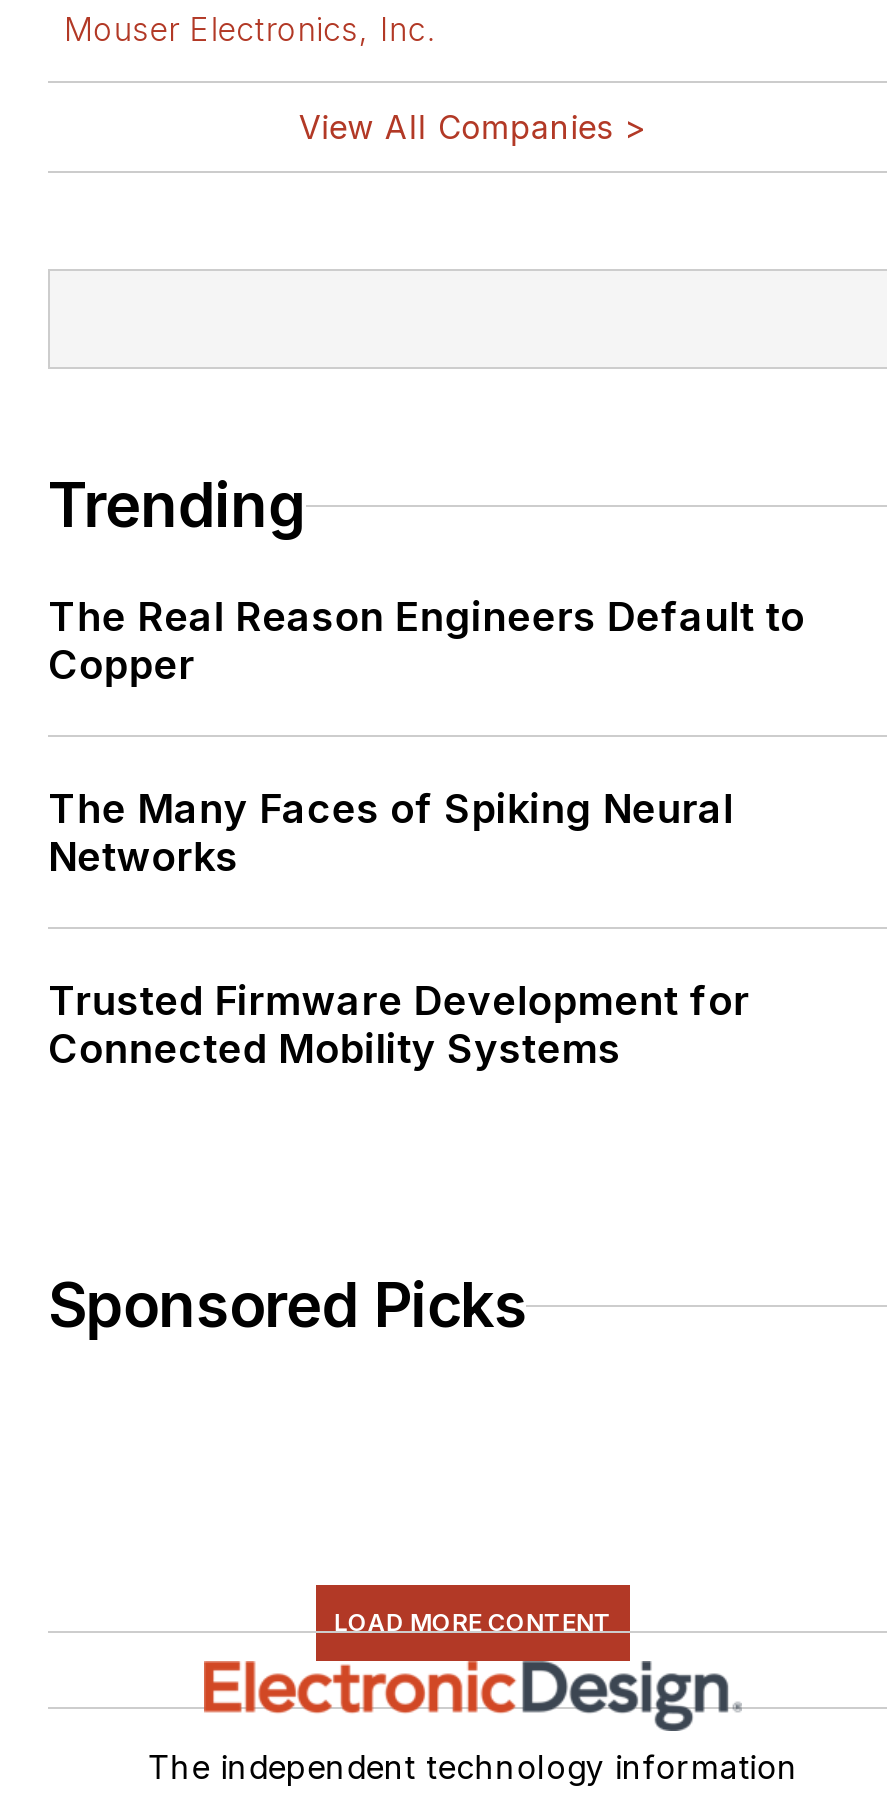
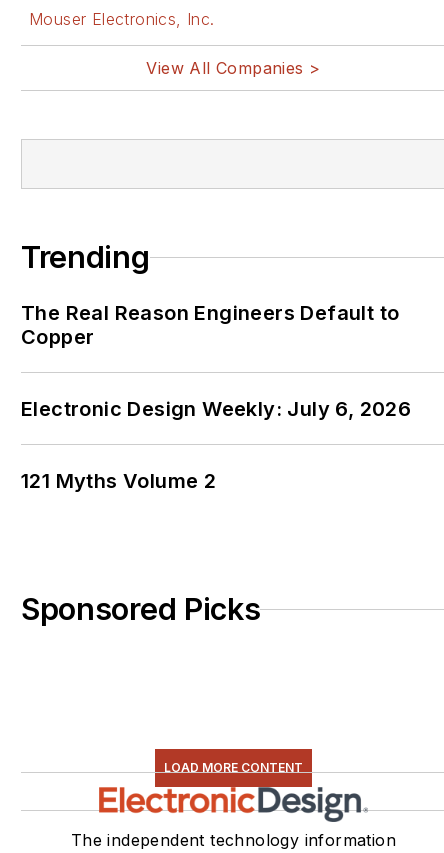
- The Many Faces of Spiking Neural
- Networks
+ Electronic Design Weekly: July 6, 2026

- Trusted Firmware Development for
- Connected Mobility Systems
+ 121 Myths Volume 2
